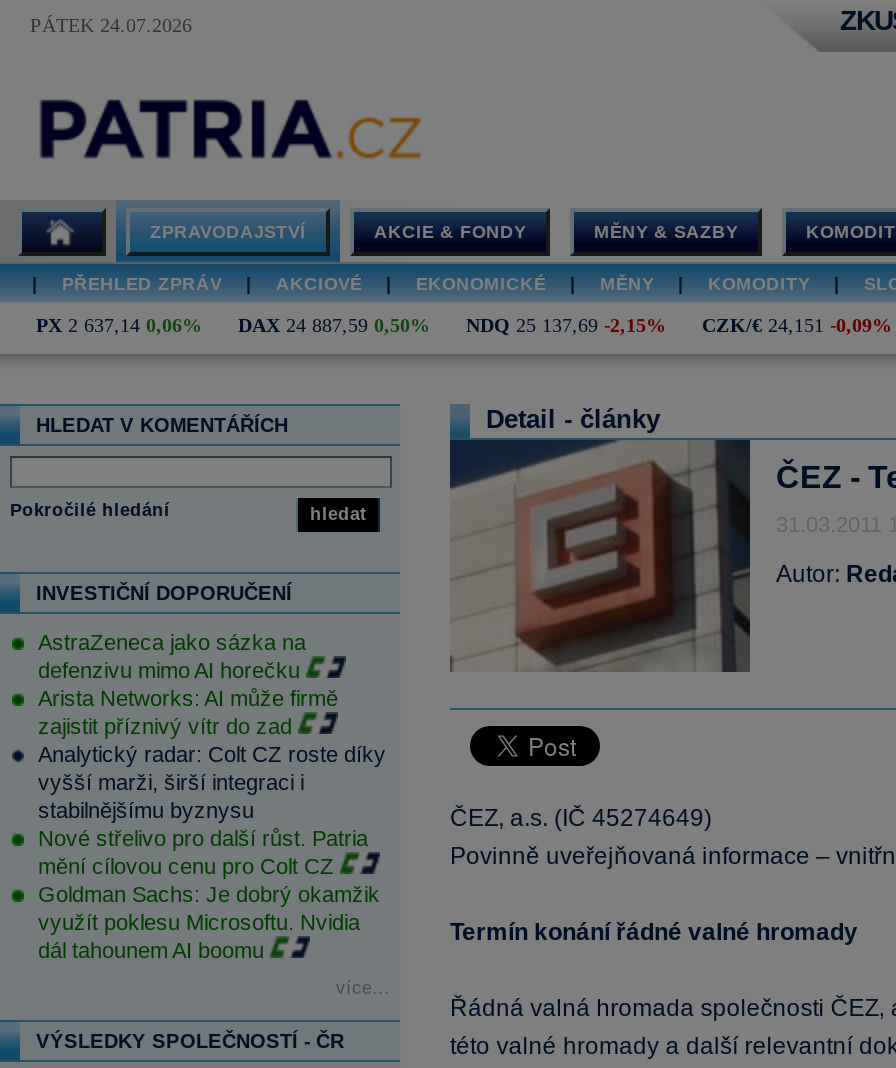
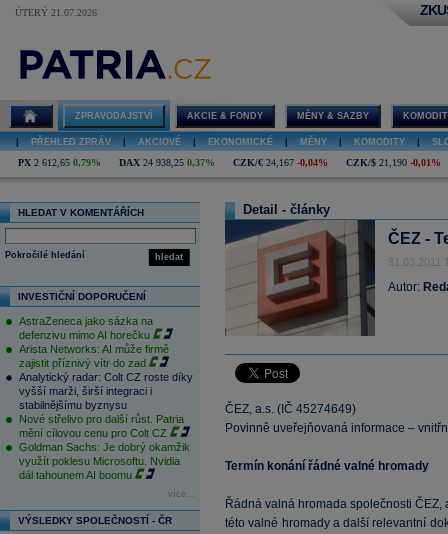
- PÁTEK 24.07.2026
+ ÚTERÝ 21.07.2026

- PX 2 637,14 0,06%
- DAX 24 887,59 0,50%
- NDQ 25 137,69 -2,15%
- CZK/€ 24,151 -0,09%
+ PX 2 612,65 0,79%
+ DAX 24 938,25 0,37%
+ CZK/€ 24,167 -0,04%
+ CZK/$ 21,190 -0,01%
